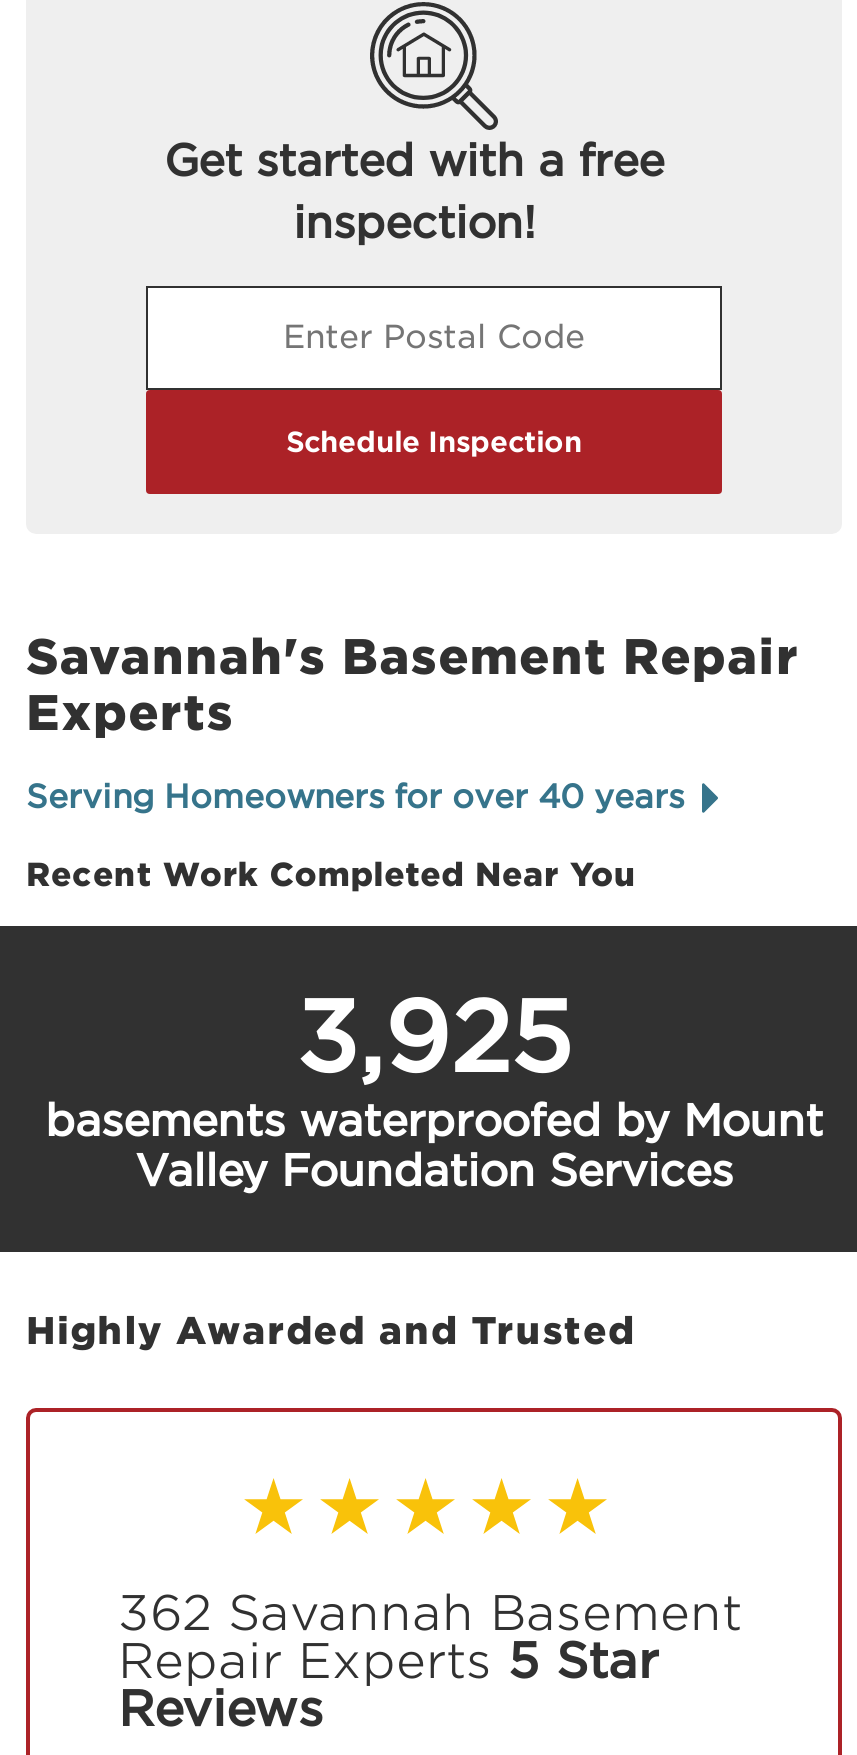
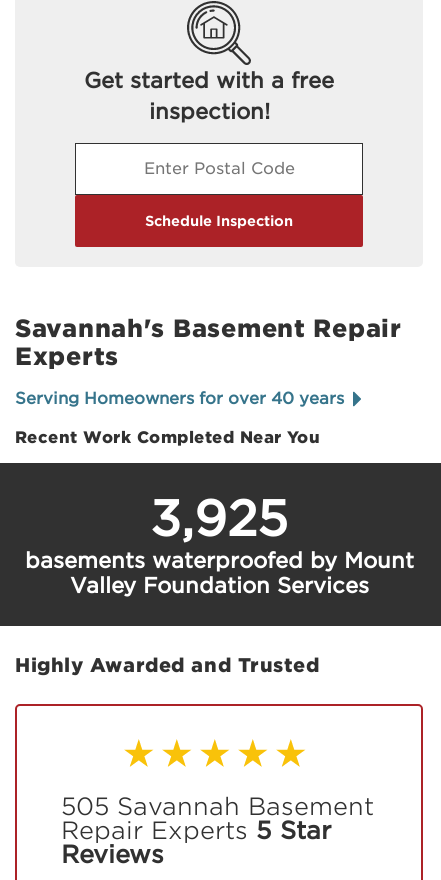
- 362 Savannah Basement
+ 505 Savannah Basement
